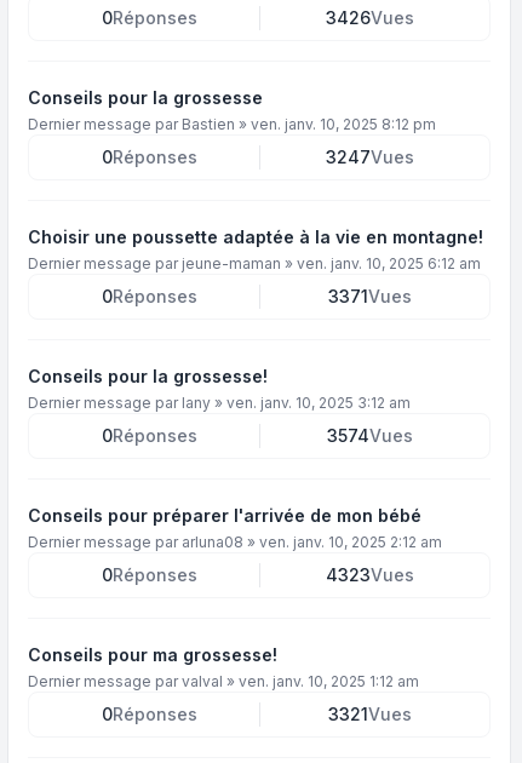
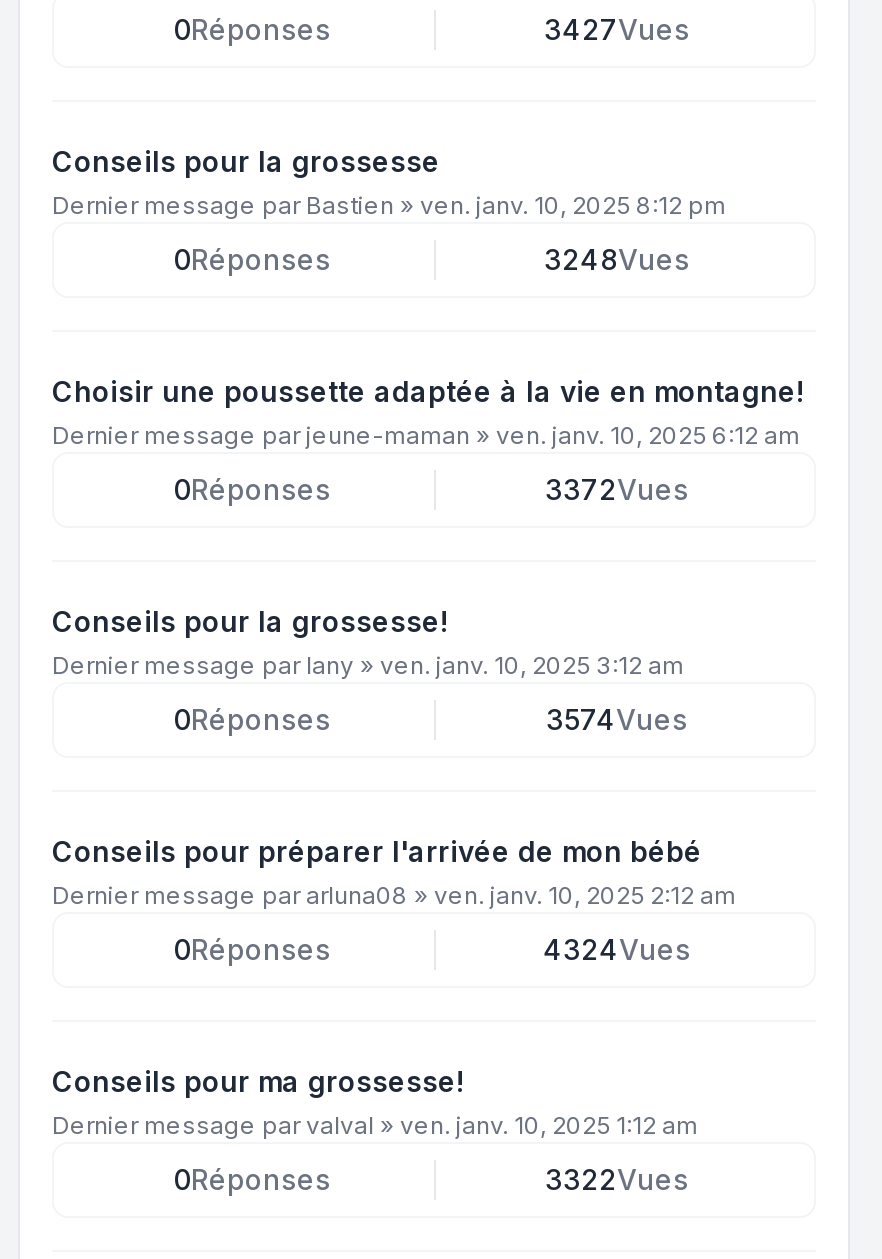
- 3426Vues
+ 3427Vues

- 3247Vues
+ 3248Vues

- 3371Vues
+ 3372Vues

- 4323Vues
+ 4324Vues

- 3321Vues
+ 3322Vues
